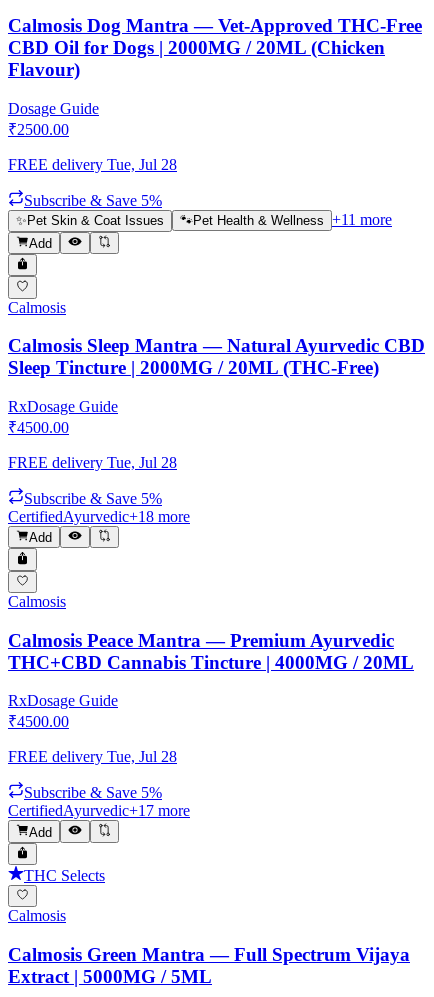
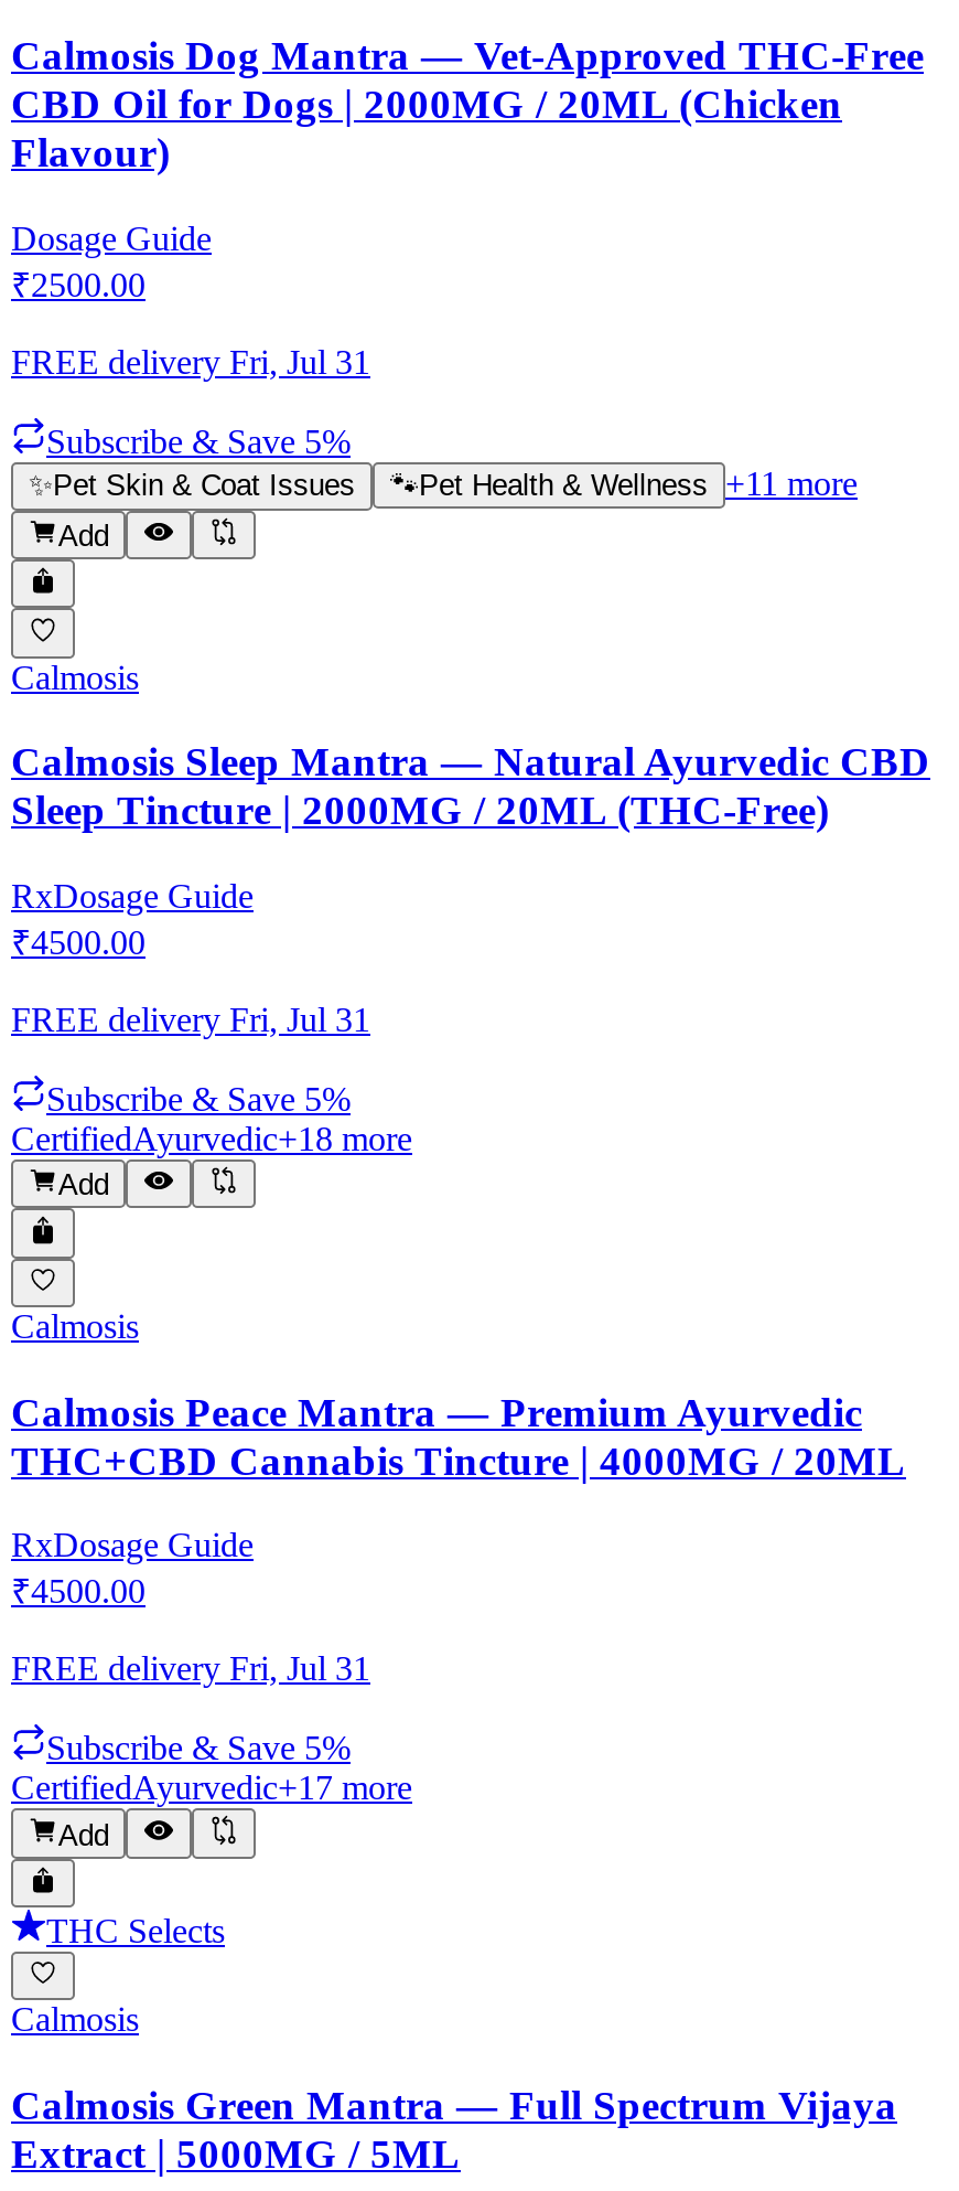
- FREE delivery Tue, Jul 28
+ FREE delivery Fri, Jul 31

- FREE delivery Tue, Jul 28
+ FREE delivery Fri, Jul 31

- FREE delivery Tue, Jul 28
+ FREE delivery Fri, Jul 31
